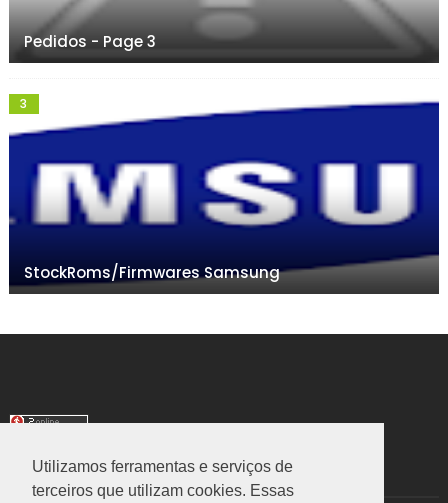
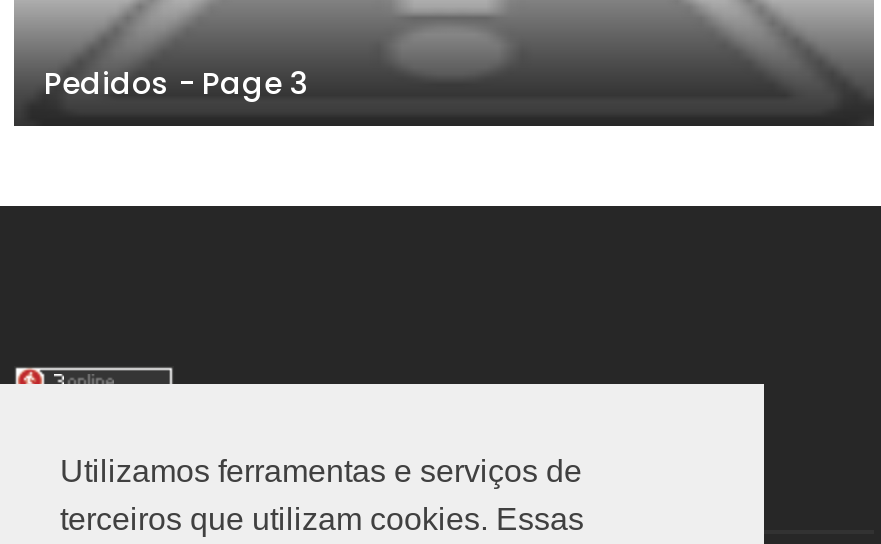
- [image]
- StockRoms/Firmwares Samsung
